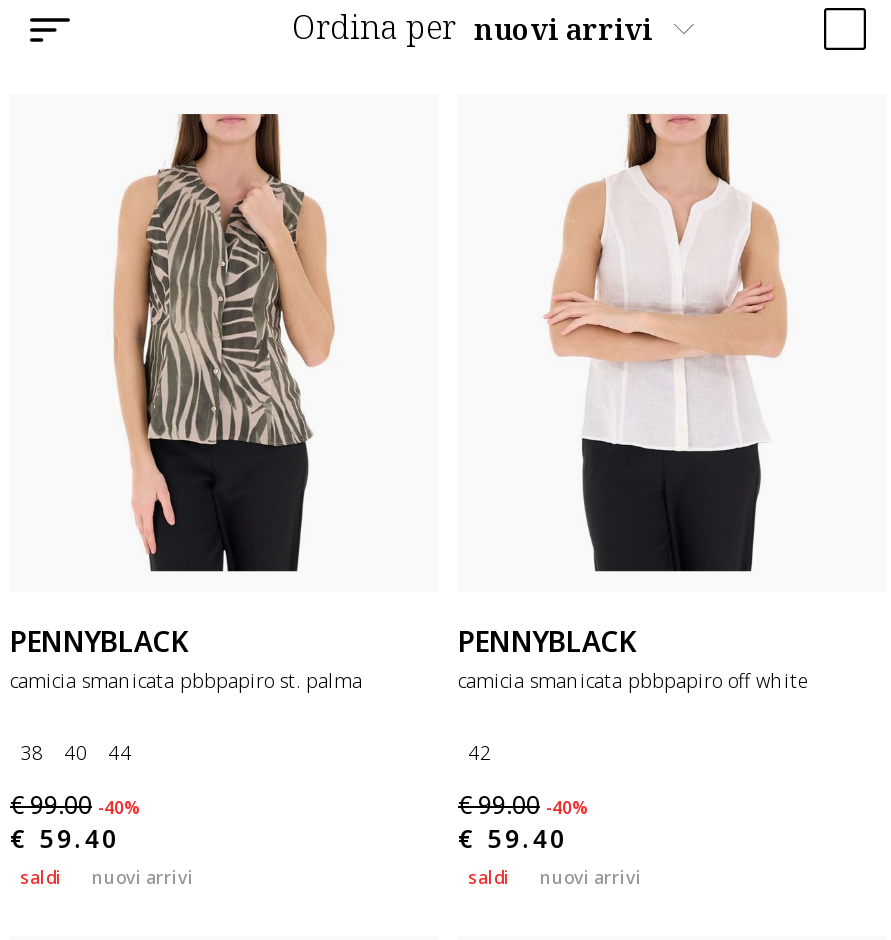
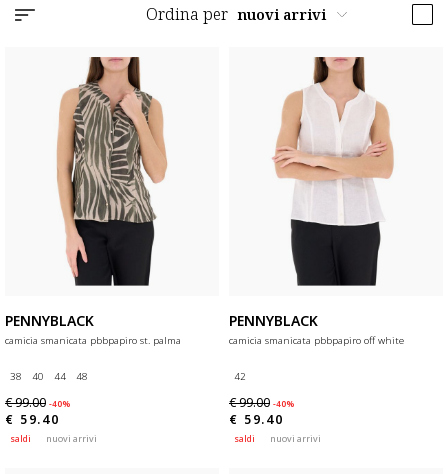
+ 48
